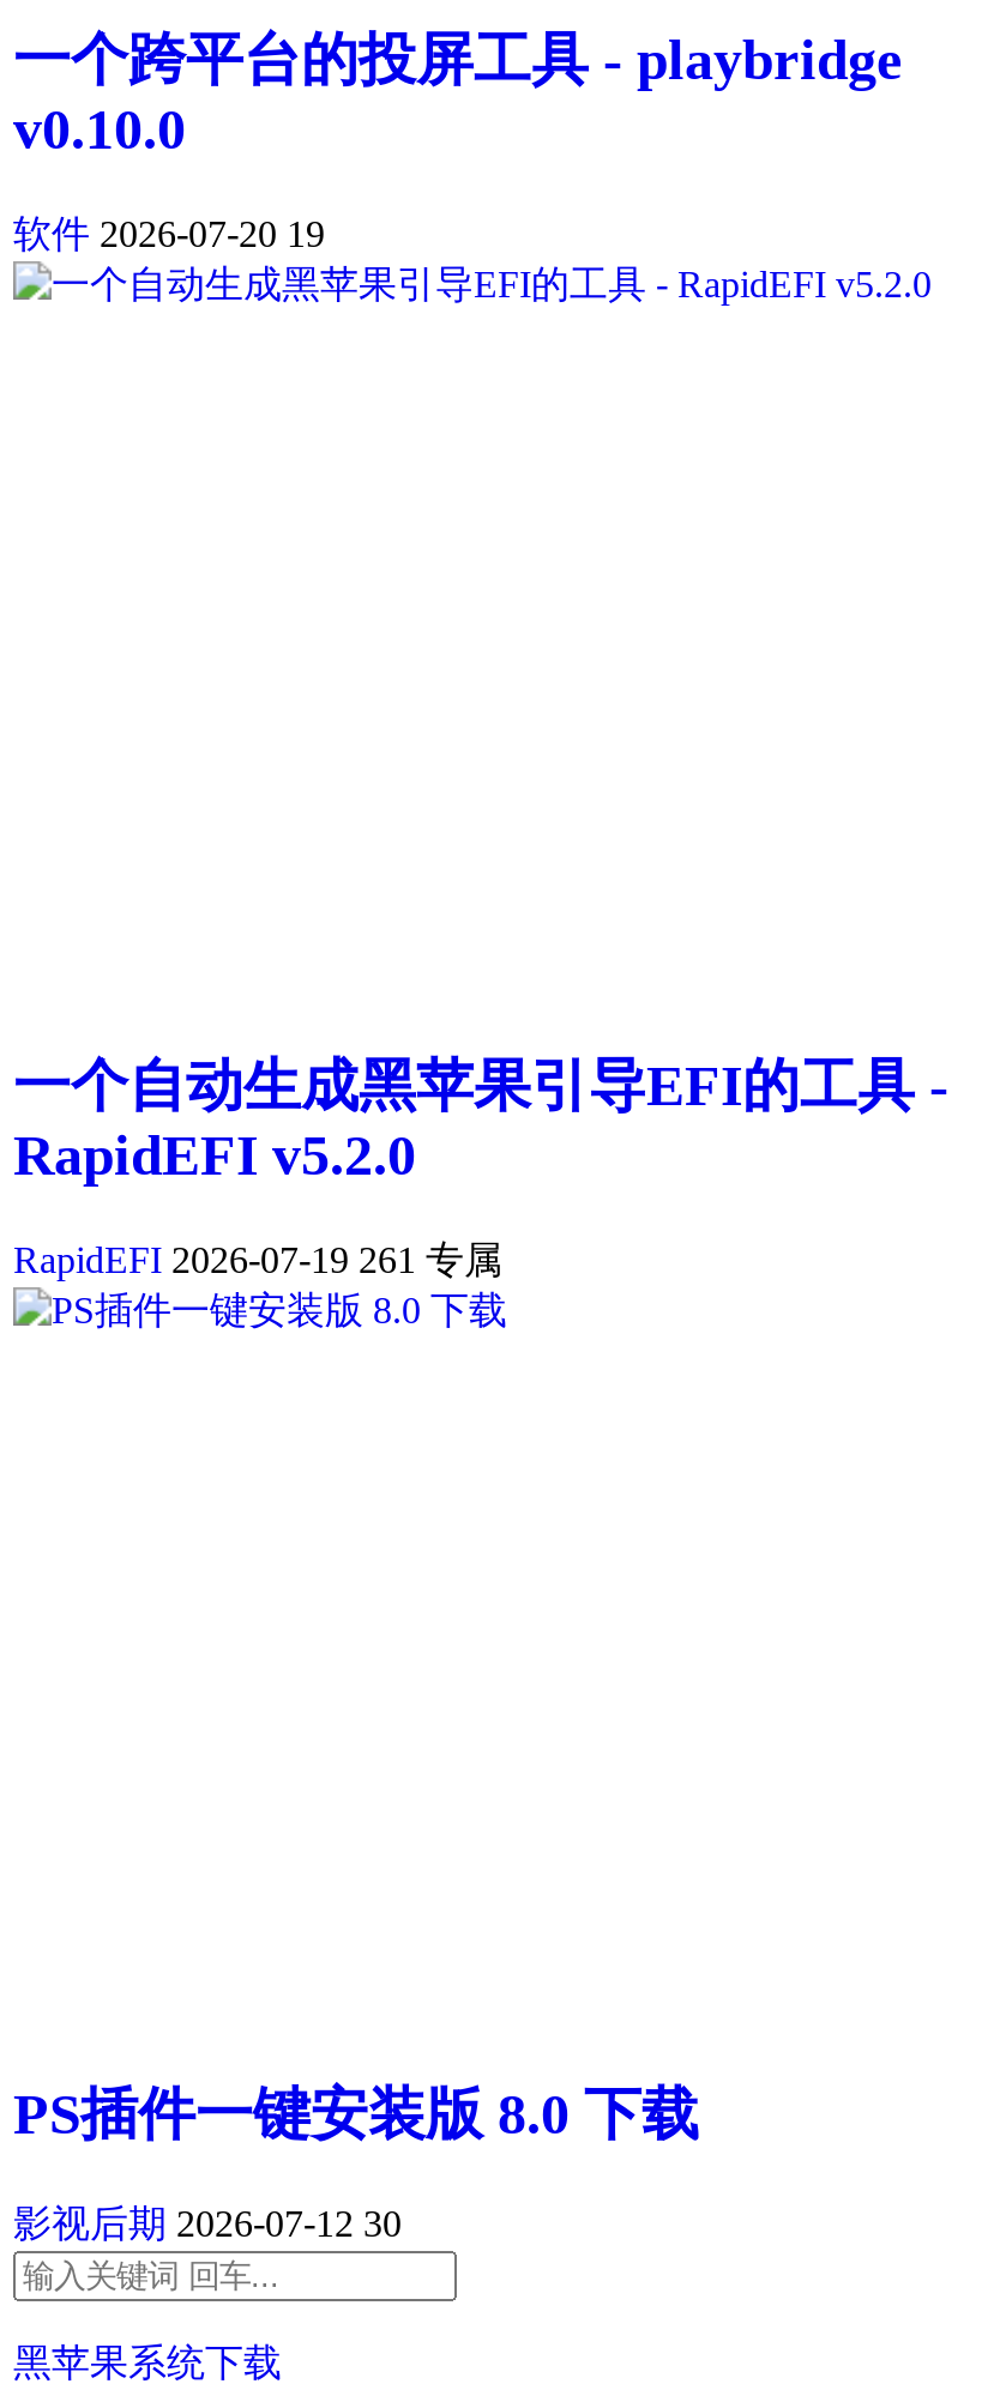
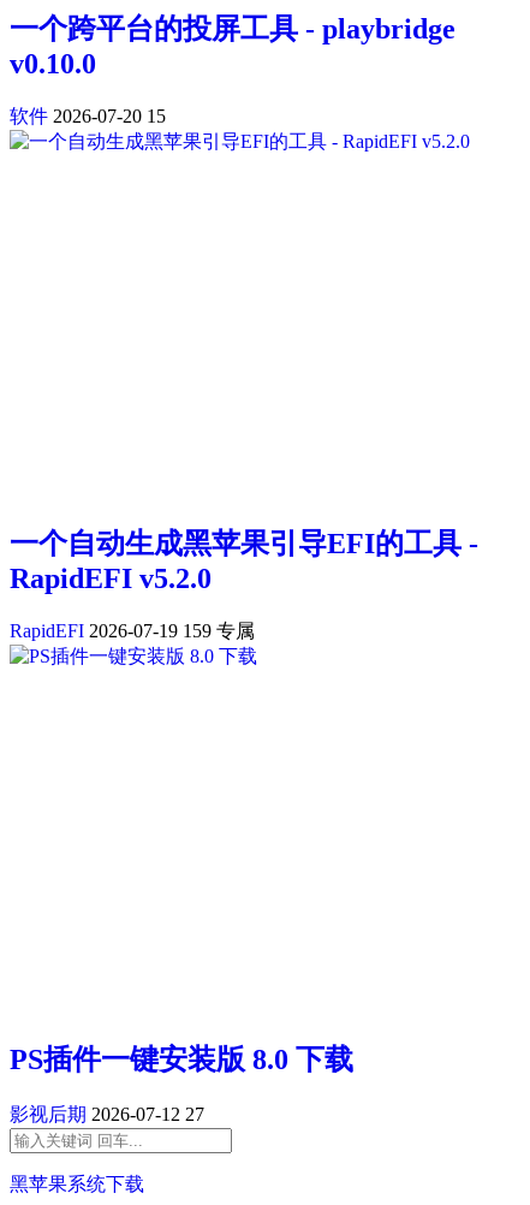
- 软件 2026-07-20 19
+ 软件 2026-07-20 15

- RapidEFI 2026-07-19 261 专属
+ RapidEFI 2026-07-19 159 专属

- 影视后期 2026-07-12 30
+ 影视后期 2026-07-12 27
